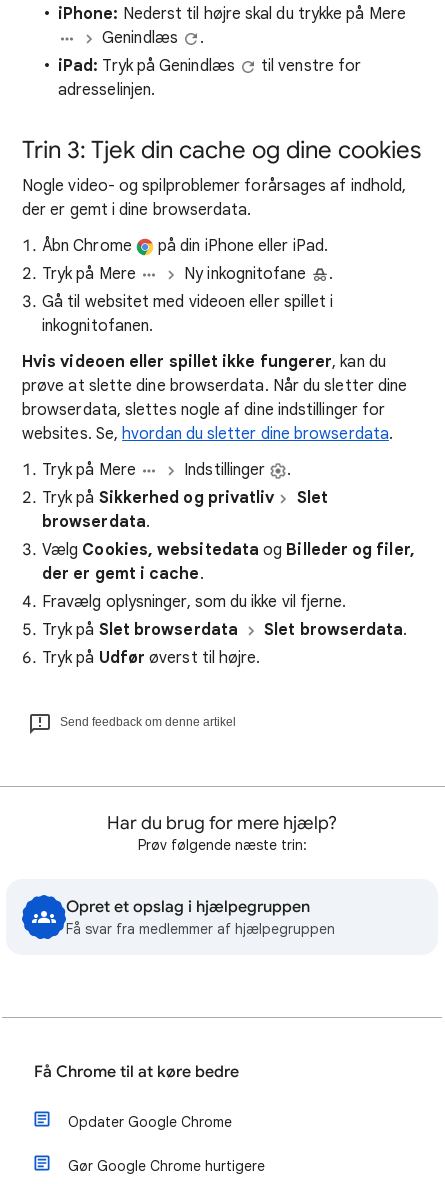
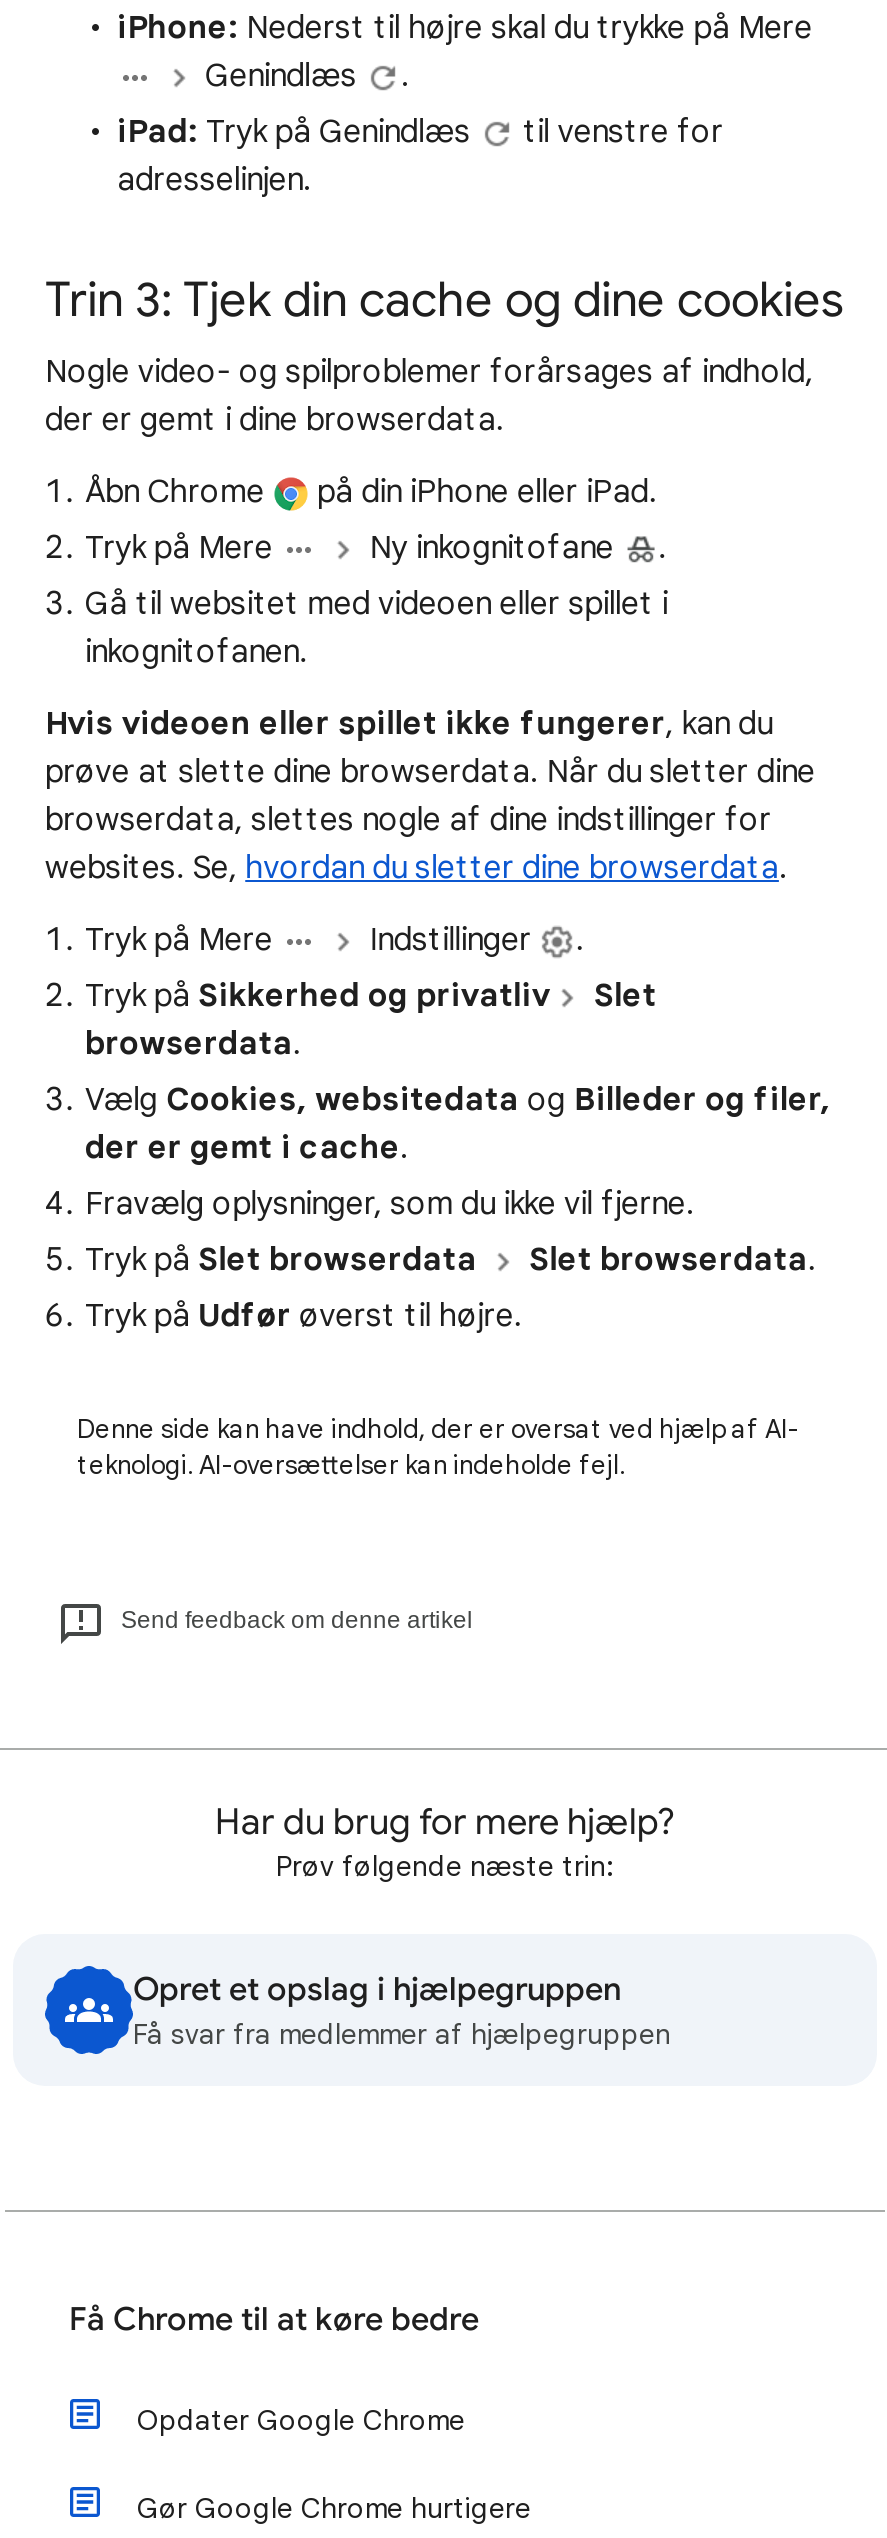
+ Denne side kan have indhold, der er oversat ved hjælp af AI-
+ teknologi. AI-oversættelser kan indeholde fejl.
